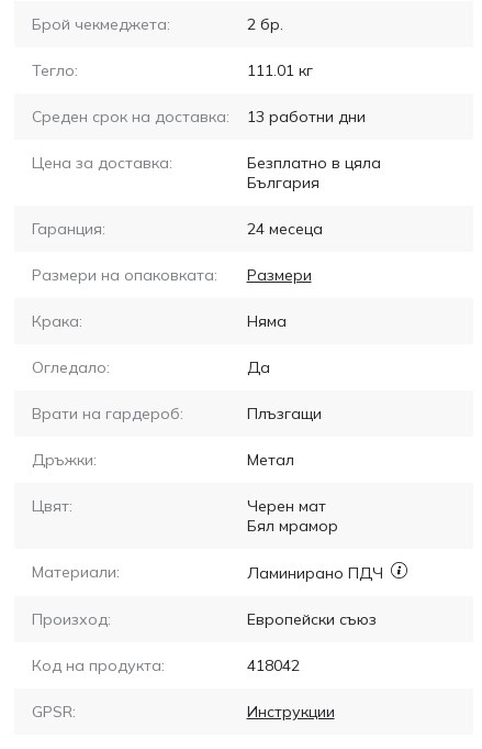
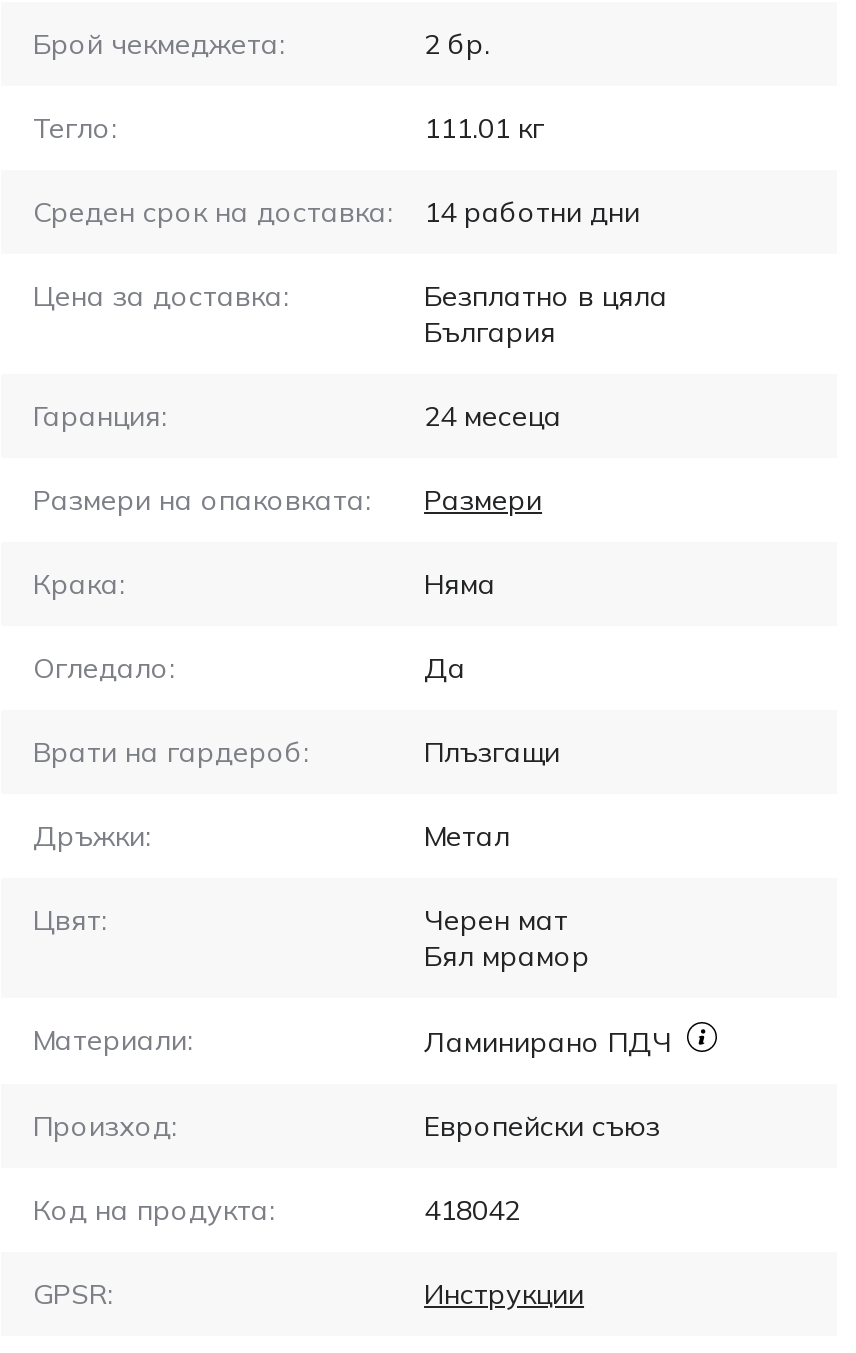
- Среден срок на доставка: 13 работни дни
+ Среден срок на доставка: 14 работни дни
